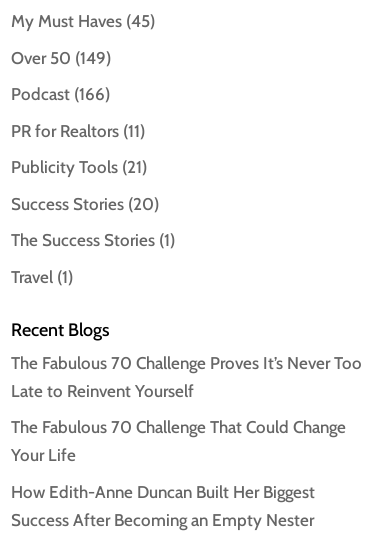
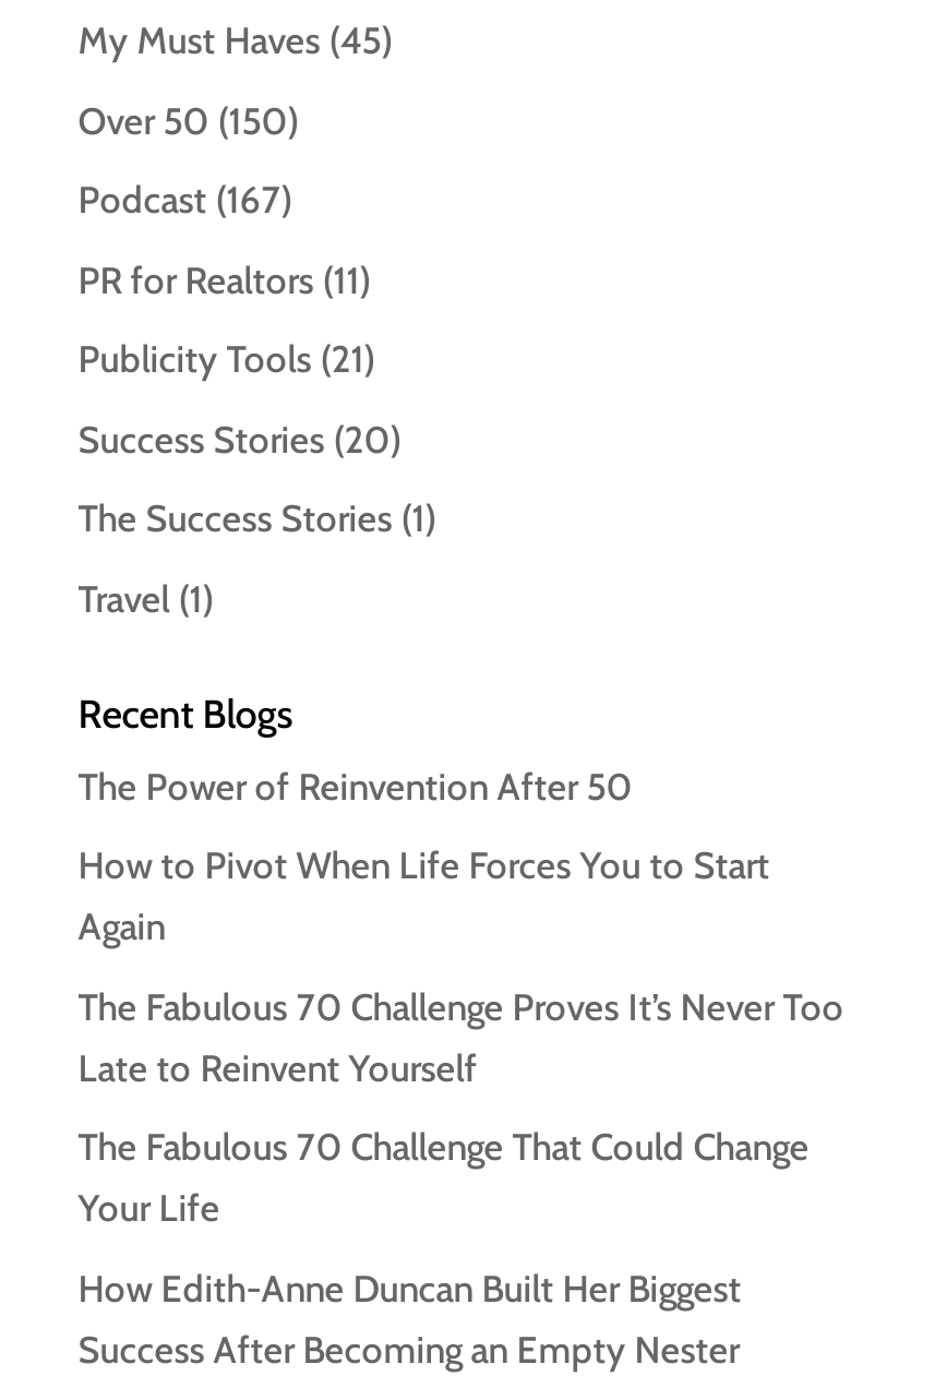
- Over 50 (149)
+ Over 50 (150)

- Podcast (166)
+ Podcast (167)

+ The Power of Reinvention After 50
+ How to Pivot When Life Forces You to Start
+ Again
